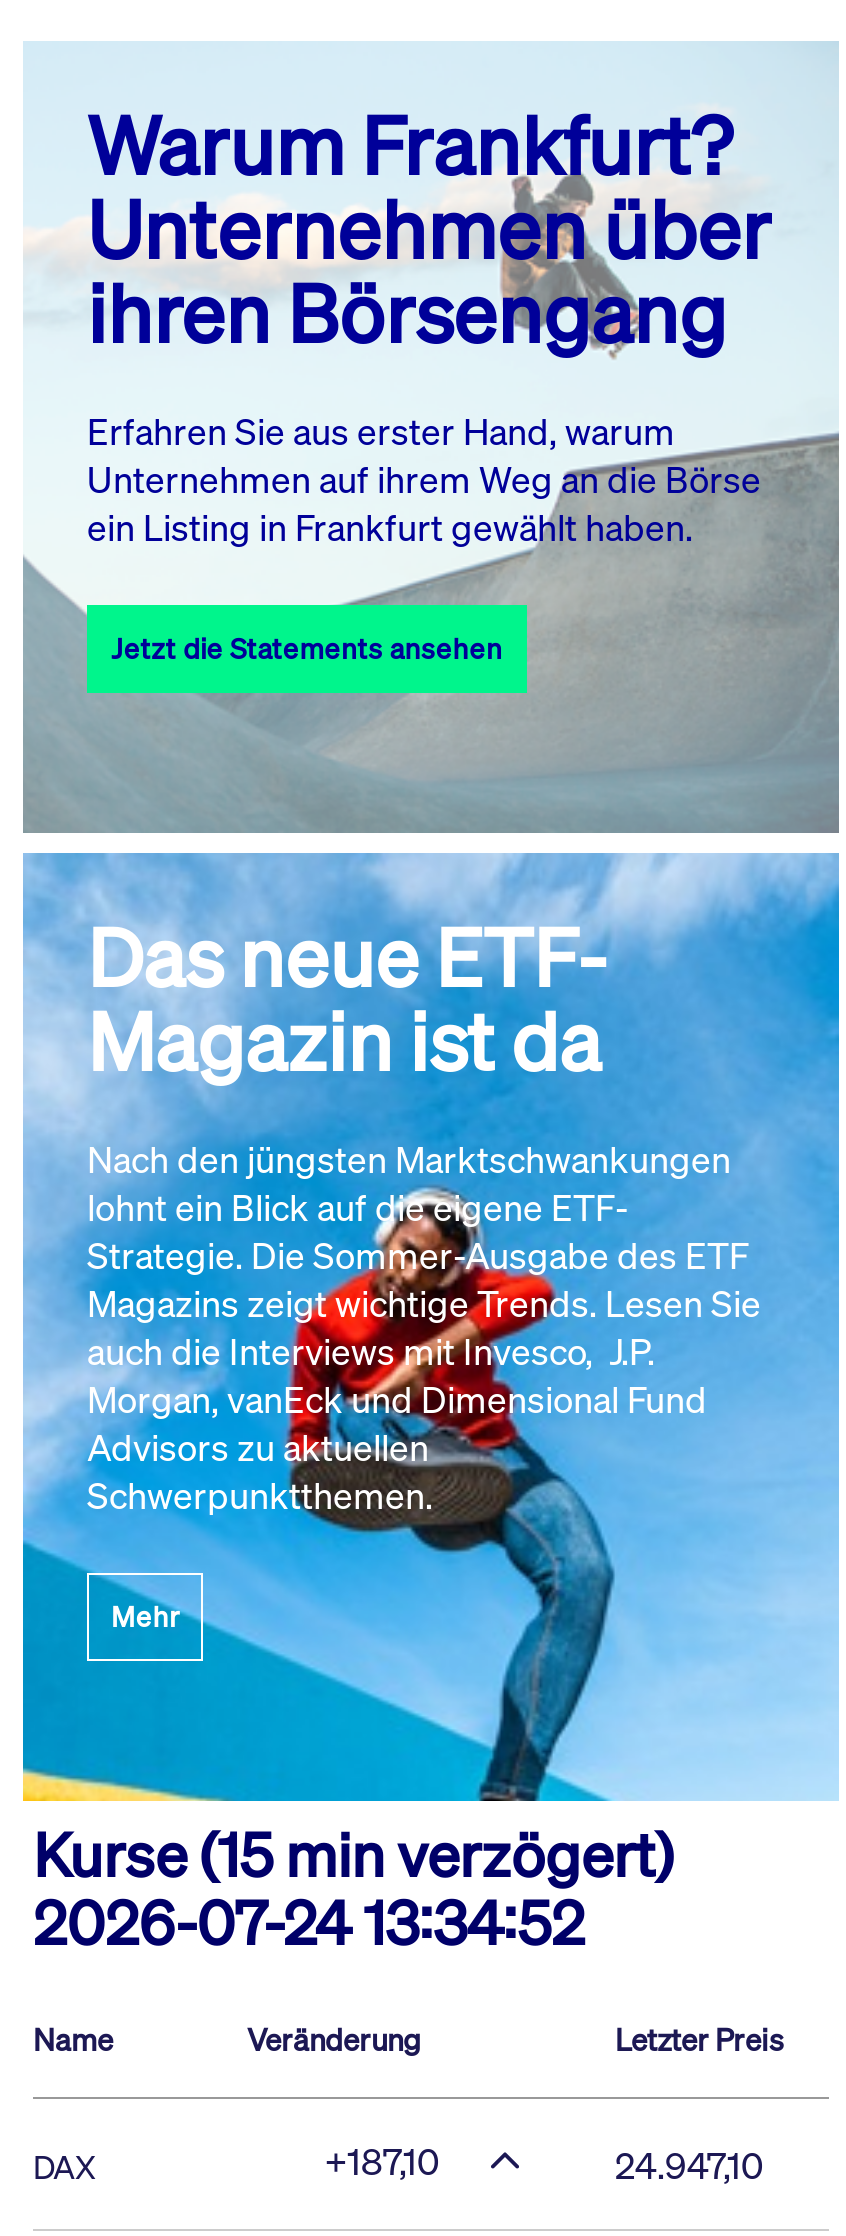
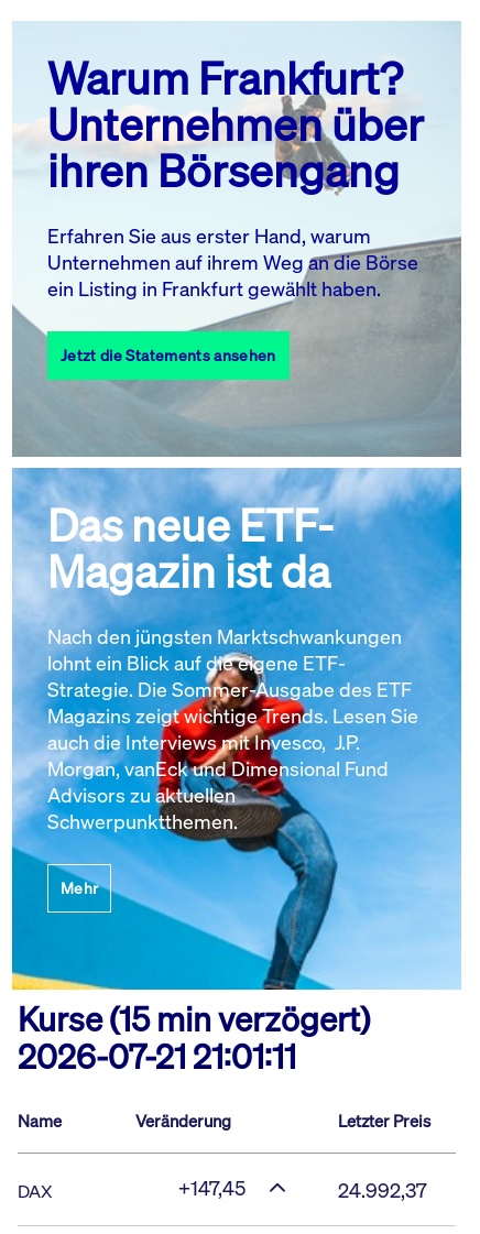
- 2026-07-24 13:34:52
+ 2026-07-21 21:01:11

- +187,10
+ +147,45

- 24.947,10
+ 24.992,37
